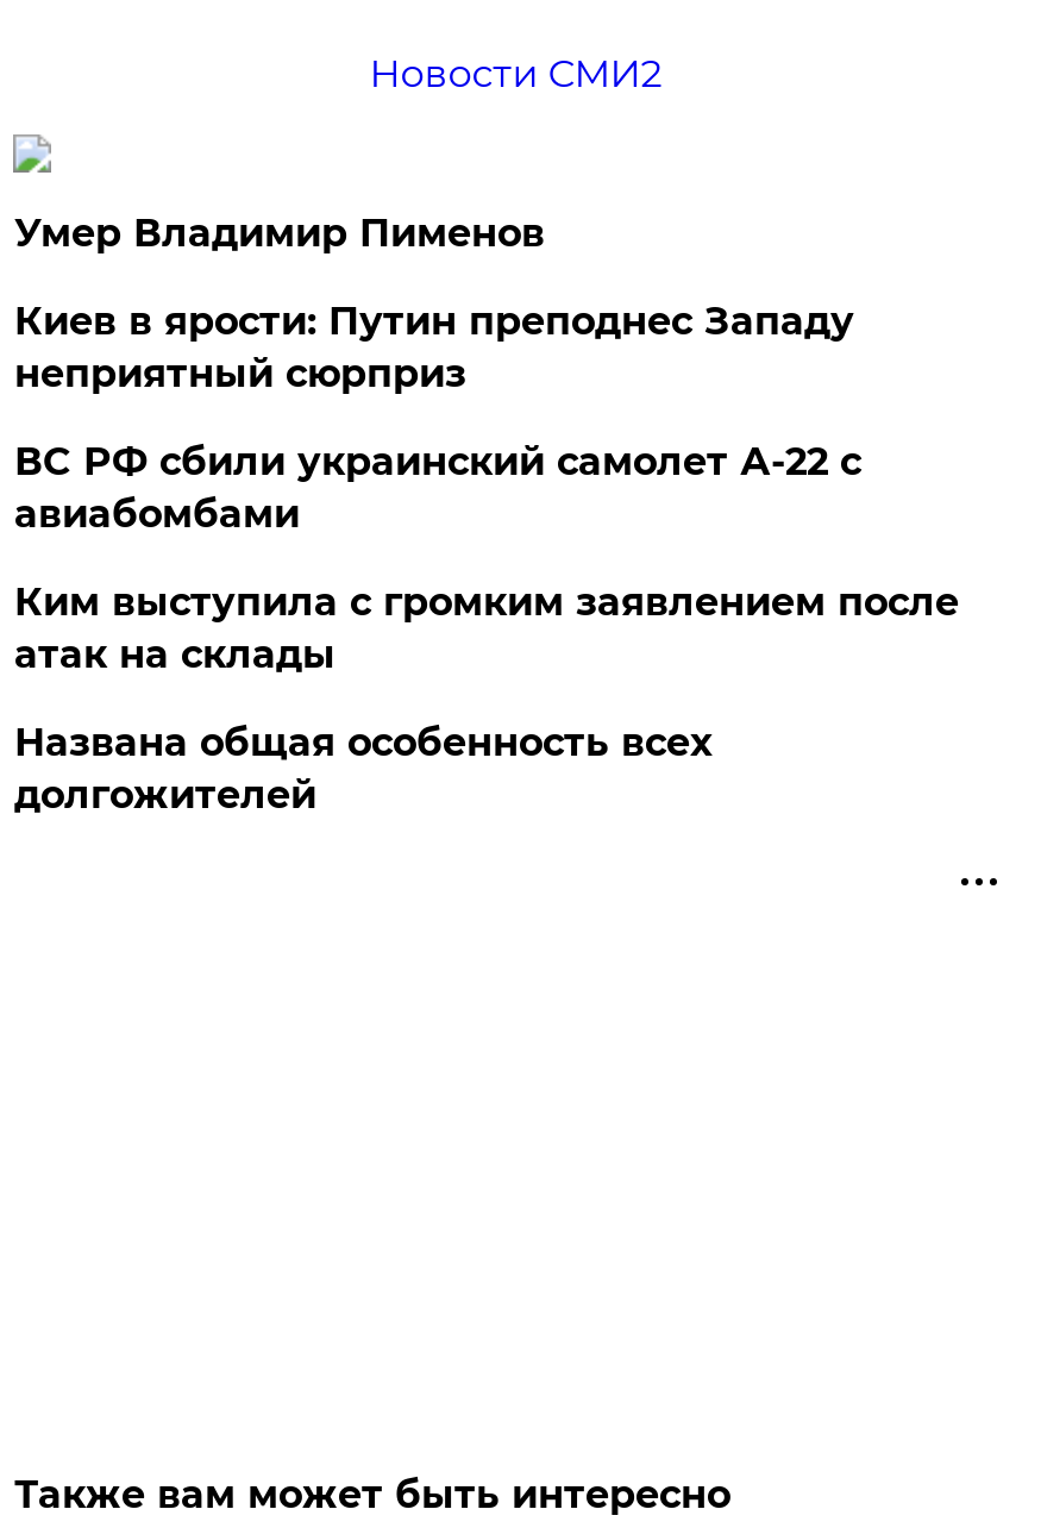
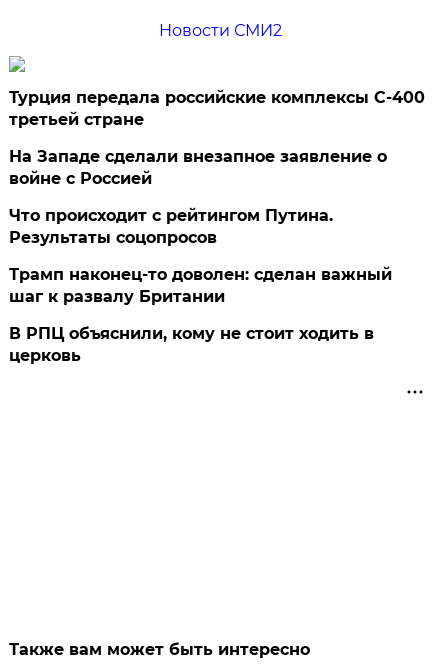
- Умер Владимир Пименов
+ Турция передала российские комплексы С-400
+ третьей стране

- Киев в ярости: Путин преподнес Западу
- неприятный сюрприз
+ На Западе сделали внезапное заявление о
+ войне с Россией

- ВС РФ сбили украинский самолет А-22 с
- авиабомбами
+ Что происходит с рейтингом Путина.
+ Результаты соцопросов

- Ким выступила с громким заявлением после
- атак на склады
+ Трамп наконец-то доволен: сделан важный
+ шаг к развалу Британии

- Названа общая особенность всех
- долгожителей
+ В РПЦ объяснили, кому не стоит ходить в
+ церковь
